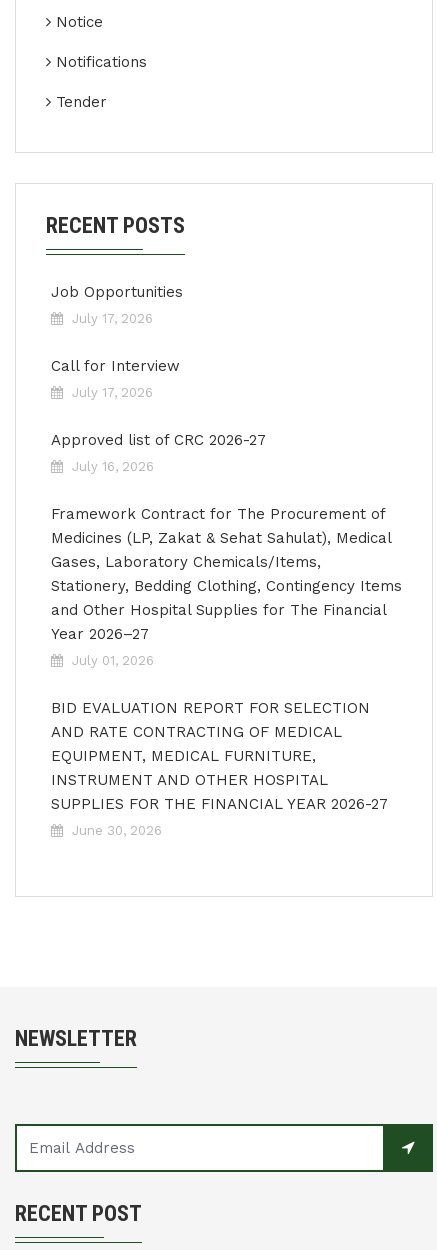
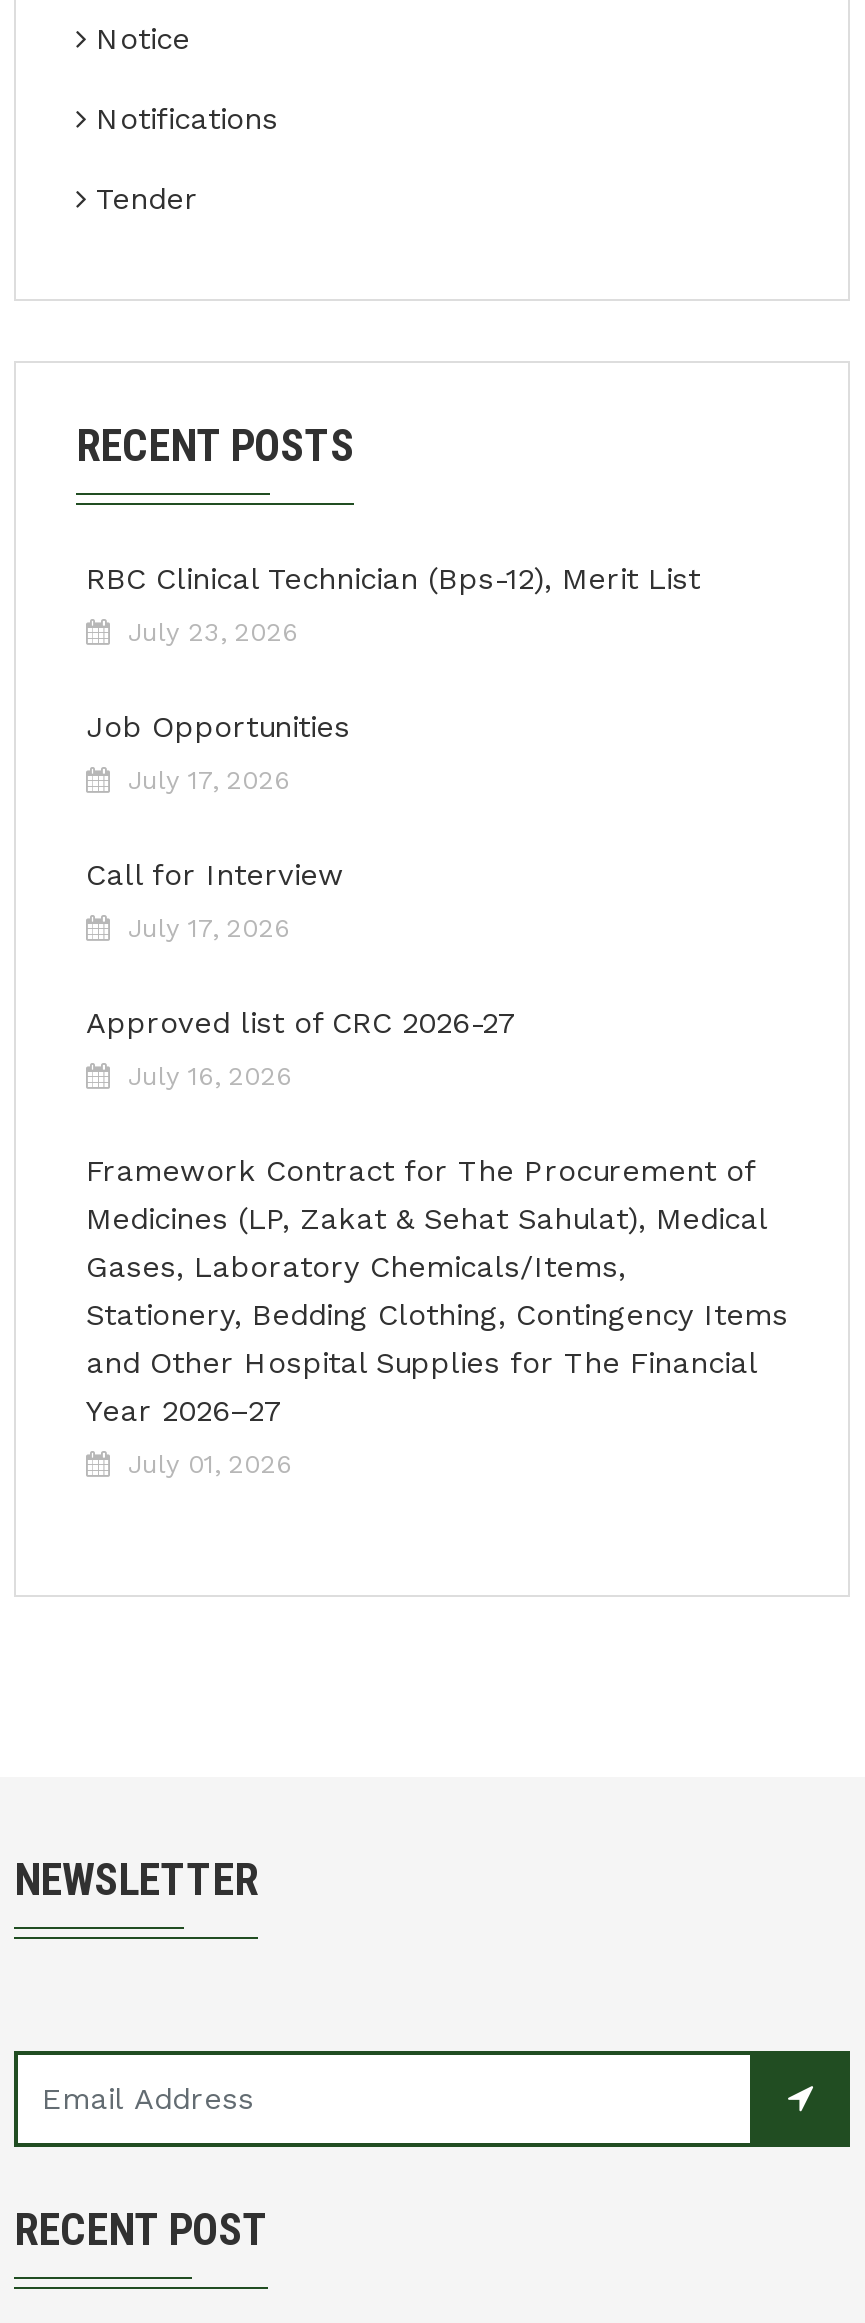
+ RBC Clinical Technician (Bps-12), Merit List
+ July 23, 2026

moved down: Job Opportunities | July 17, 2026 | Call for Interview | ... | Year 2026–27 | July 01, 2026

- BID EVALUATION REPORT FOR SELECTION
- AND RATE CONTRACTING OF MEDICAL
- EQUIPMENT, MEDICAL FURNITURE,
- INSTRUMENT AND OTHER HOSPITAL
- SUPPLIES FOR THE FINANCIAL YEAR 2026-27
- June 30, 2026
